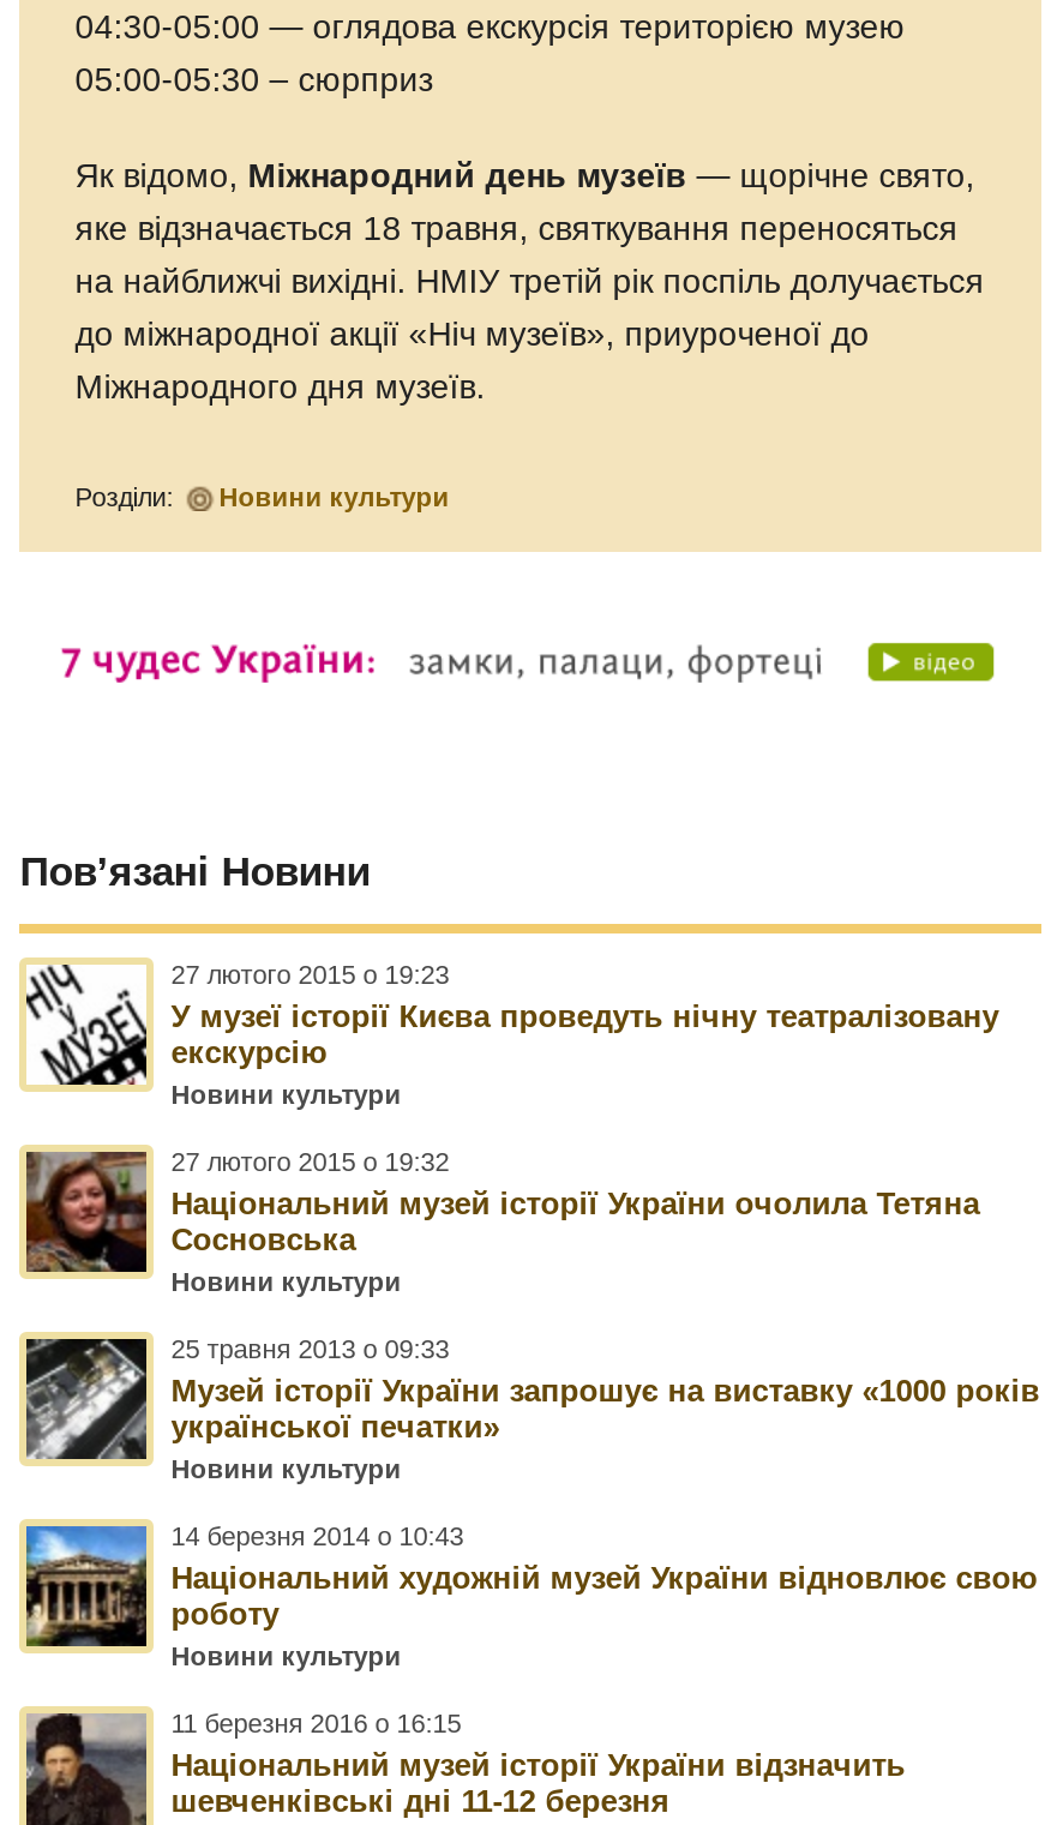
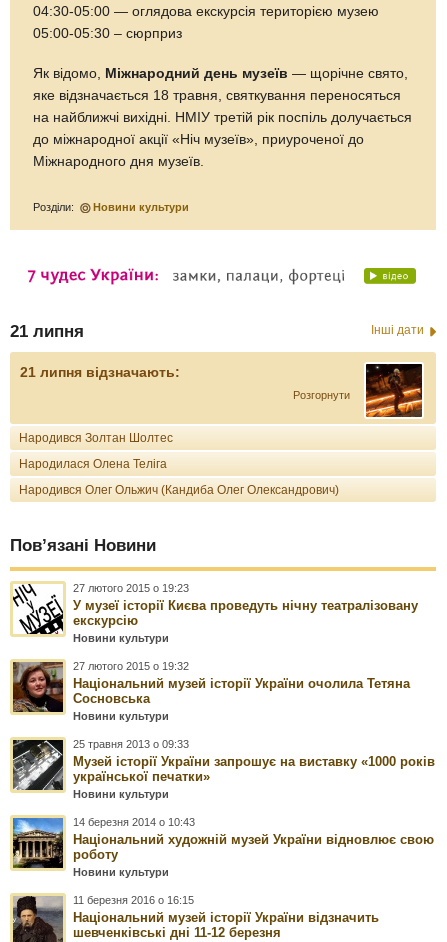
+ [image]
+ 21 липня
+ Інші дати
+ 21 липня відзначають:
+ Розгорнути
+ Народився Золтан Шолтес
+ Народилася Олена Теліга
+ Народився Олег Ольжич (Кандиба Олег Олександрович)
